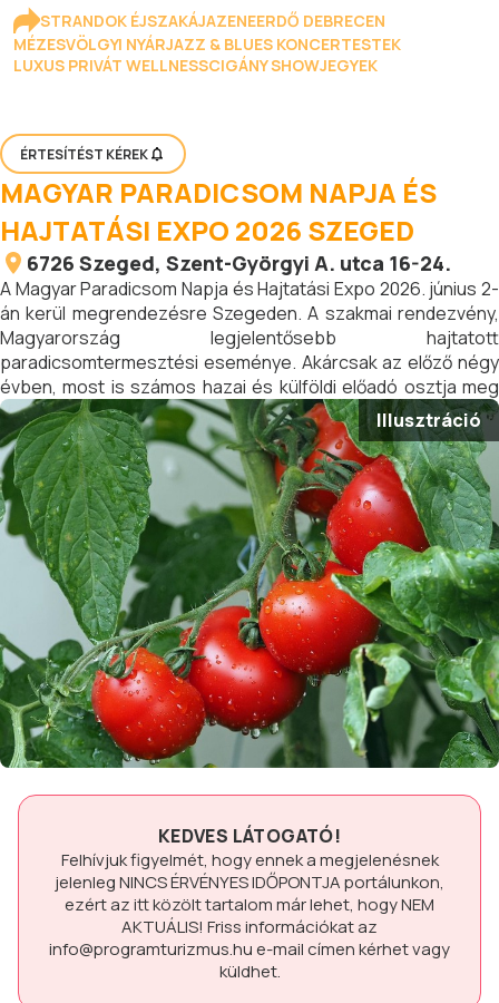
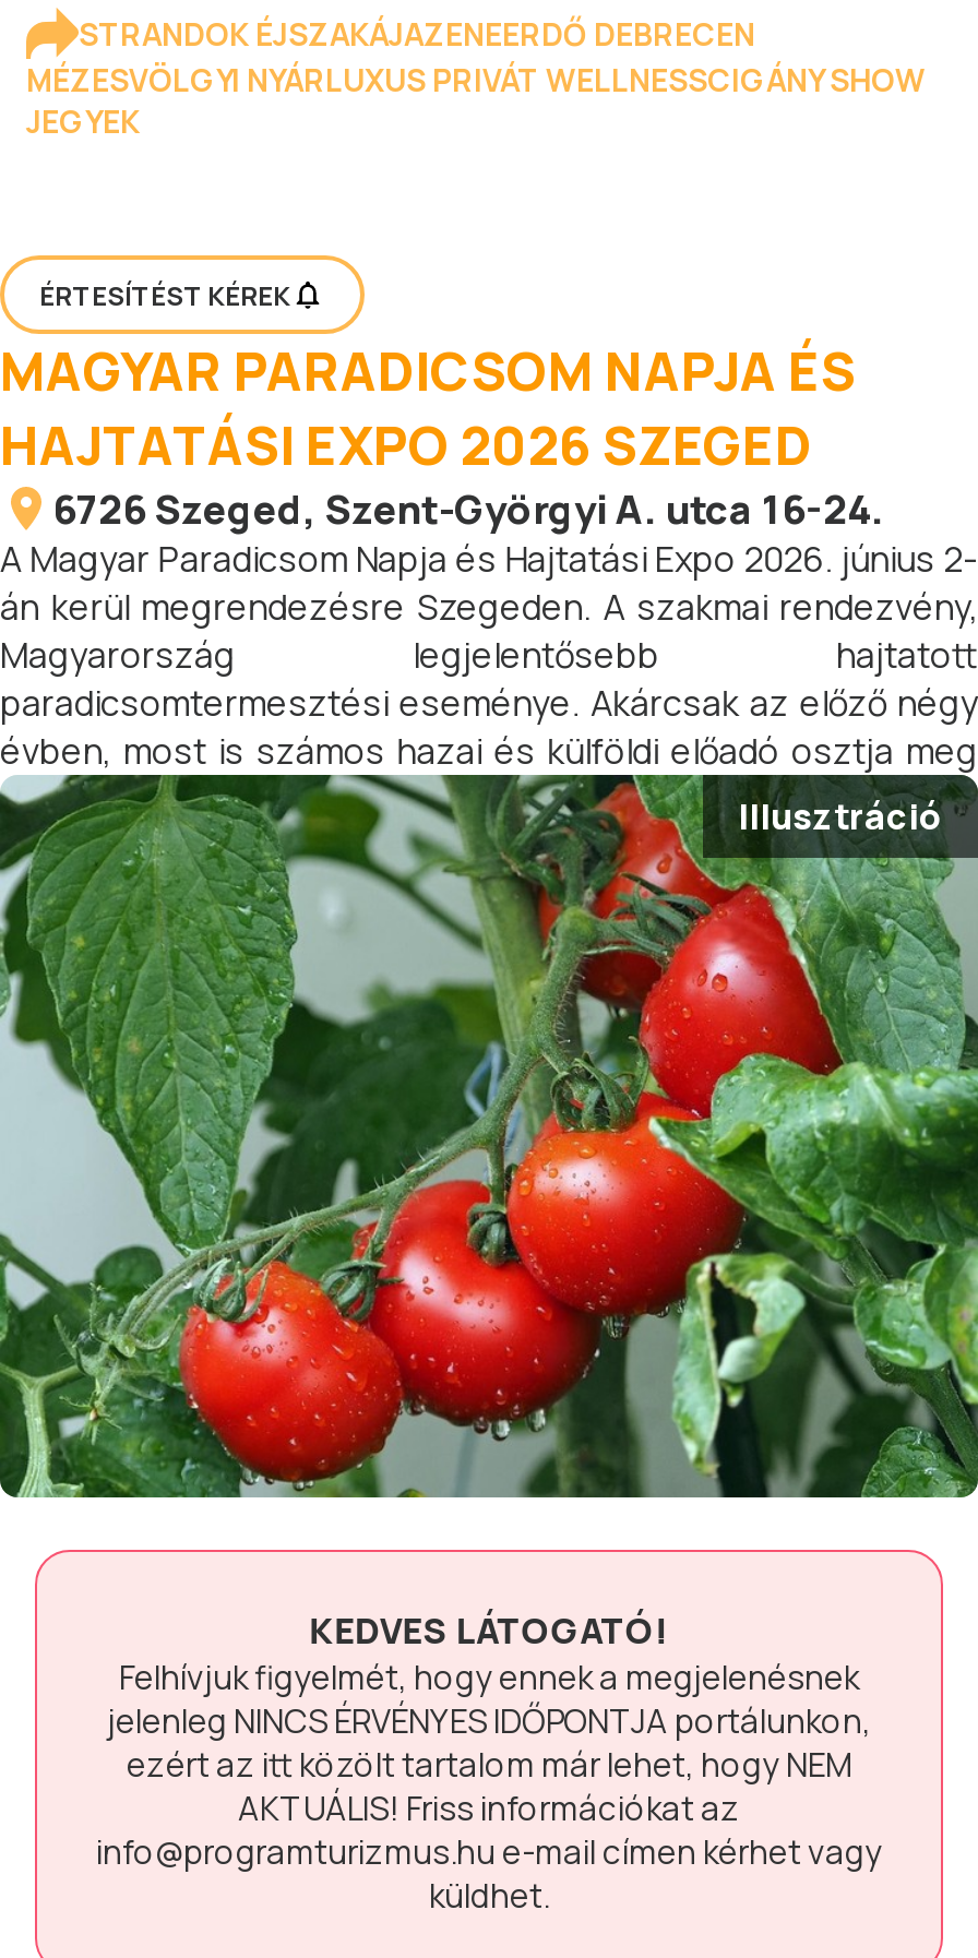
- MÉZESVÖLGYI NYÁRJAZZ & BLUES KONCERTESTEK
- LUXUS PRIVÁT WELLNESSCIGÁNY SHOWJEGYEK
+ MÉZESVÖLGYI NYÁRLUXUS PRIVÁT WELLNESSCIGÁNY SHOW
+ JEGYEK
